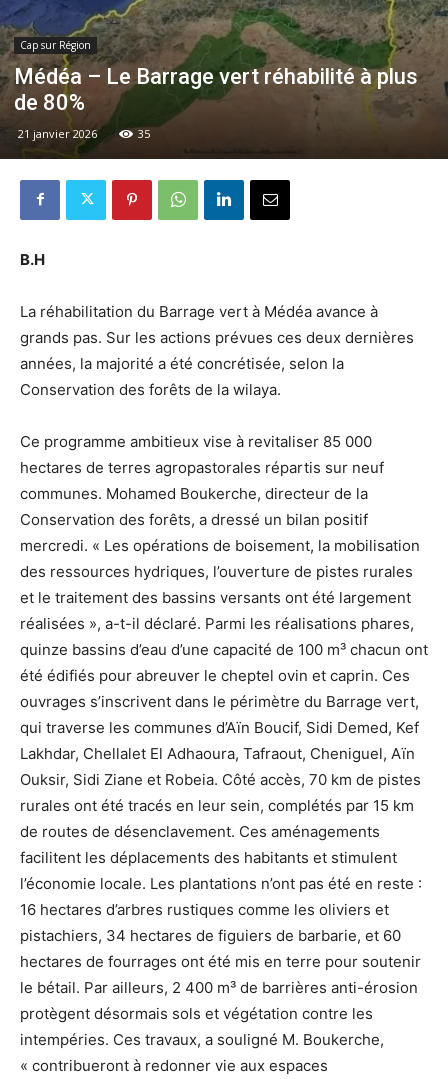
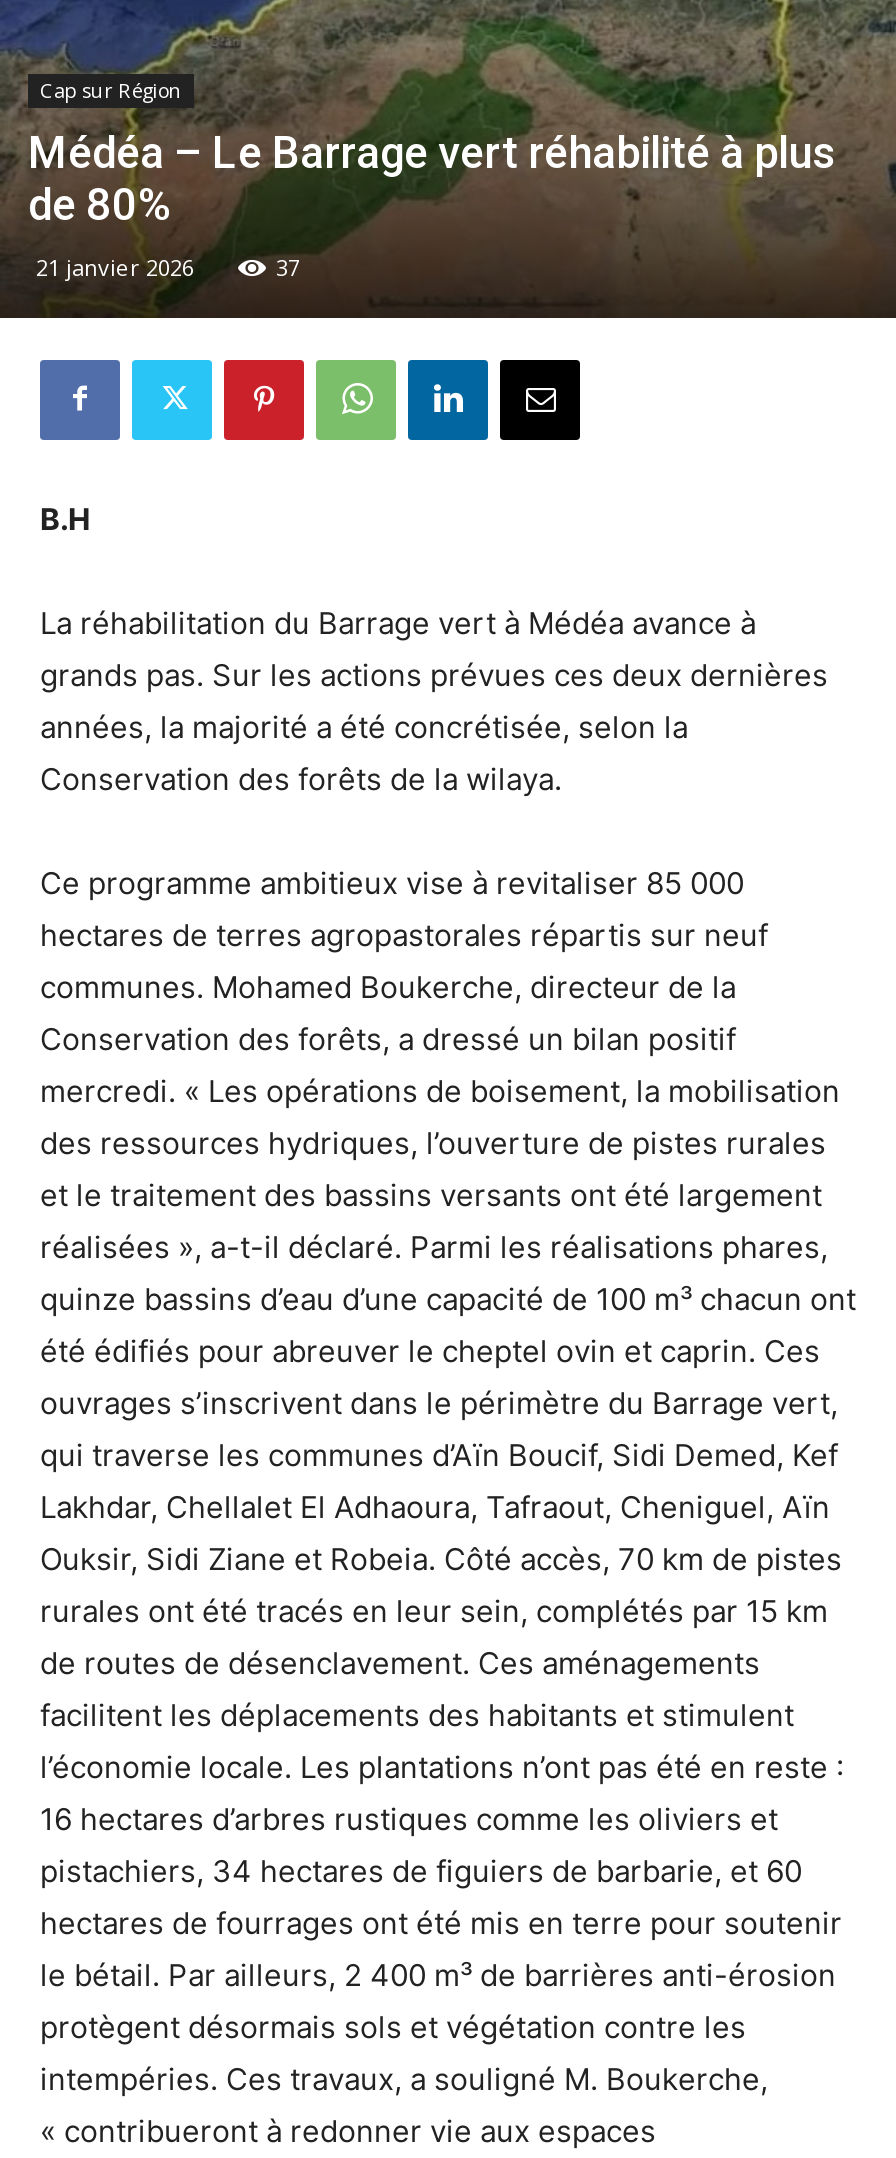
- 35
+ 37
